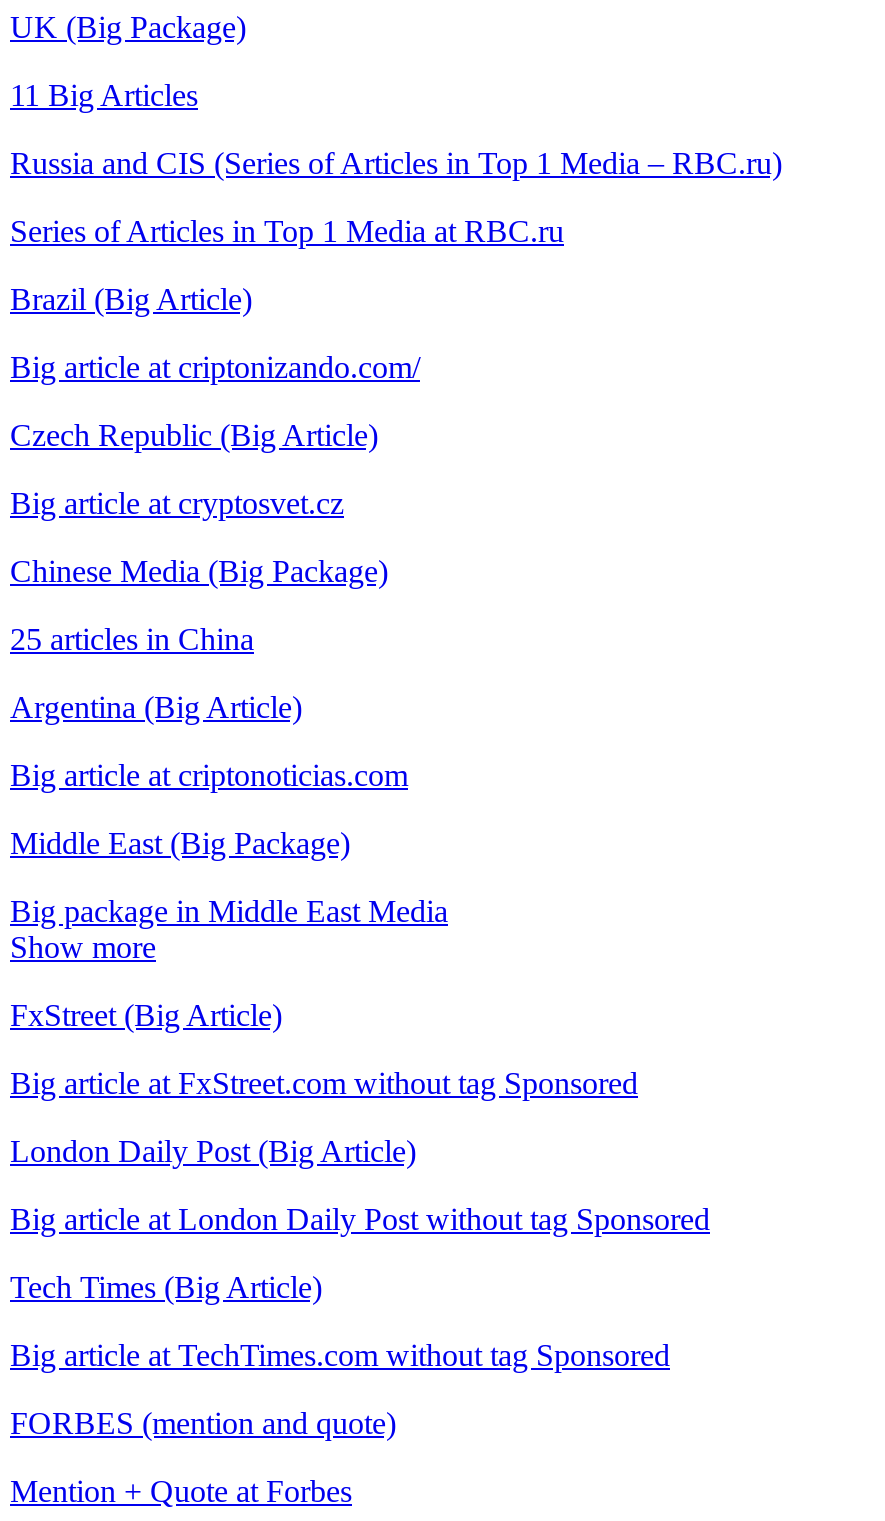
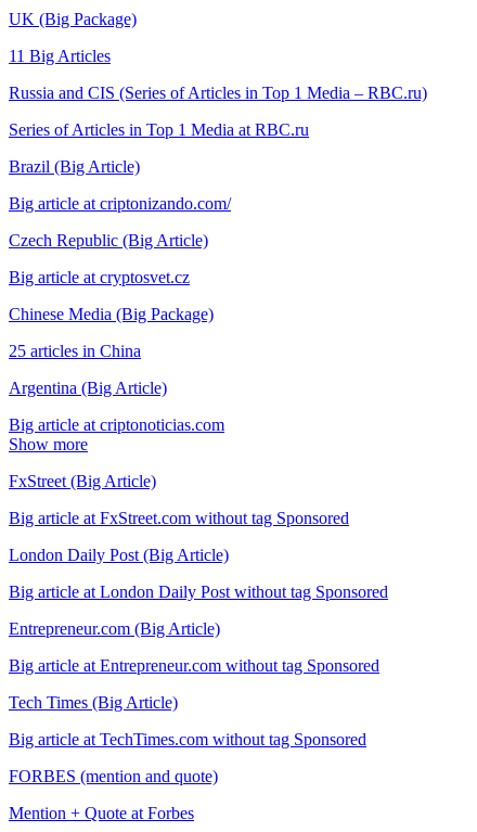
- Middle East (Big Package)
- Big package in Middle East Media

moved up: Show more | FxStreet (Big Article) | Big article at FxStreet.com without tag Sponsored | London Daily Post (Big Article) | Big article at London Daily Post without tag Sponsored

+ Entrepreneur.com (Big Article)
+ Big article at Entrepreneur.com without tag Sponsored
